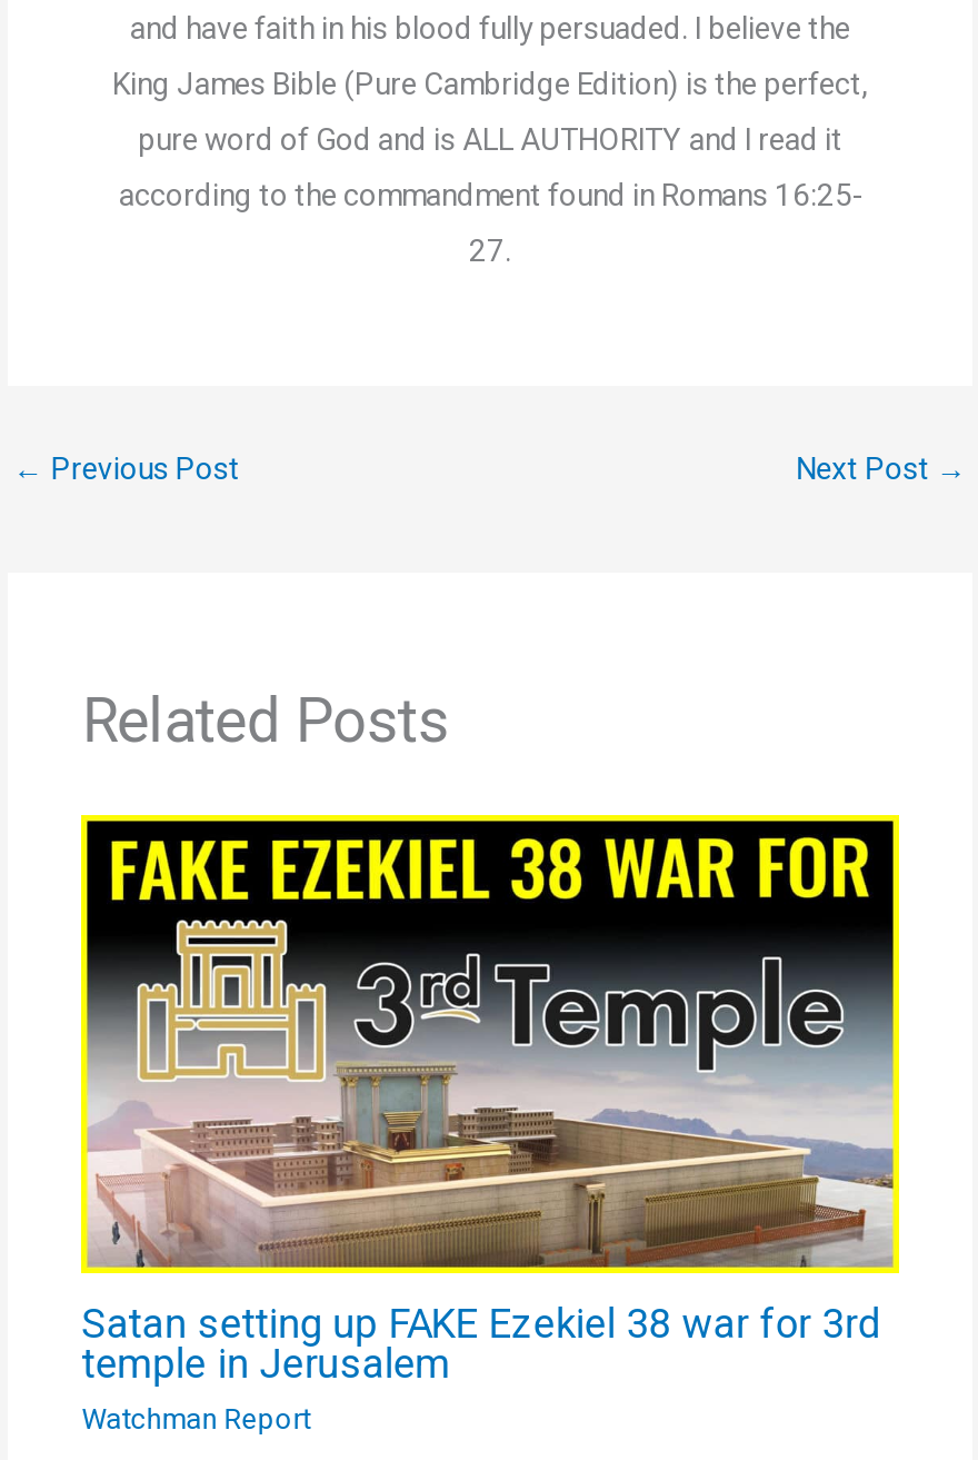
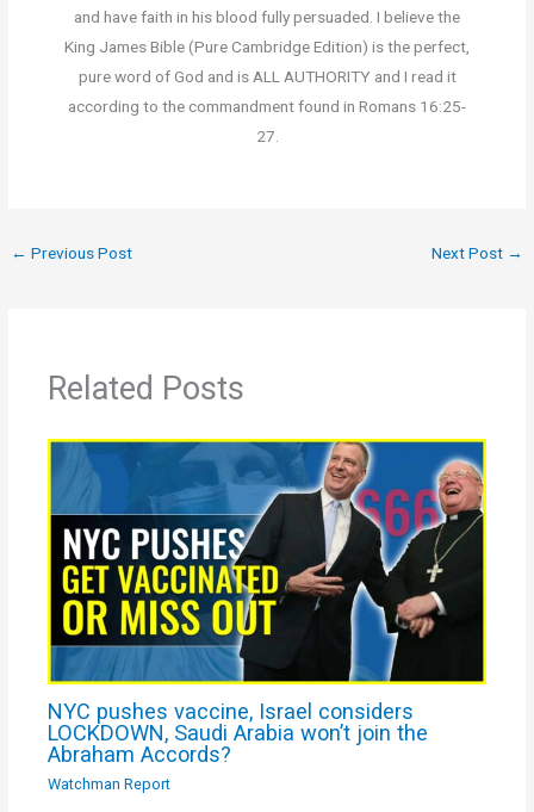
- [image]
- Satan setting up FAKE Ezekiel 38 war for 3rd
- temple in Jerusalem
+ [image]
+ NYC pushes vaccine, Israel considers
+ LOCKDOWN, Saudi Arabia won’t join the
+ Abraham Accords?
